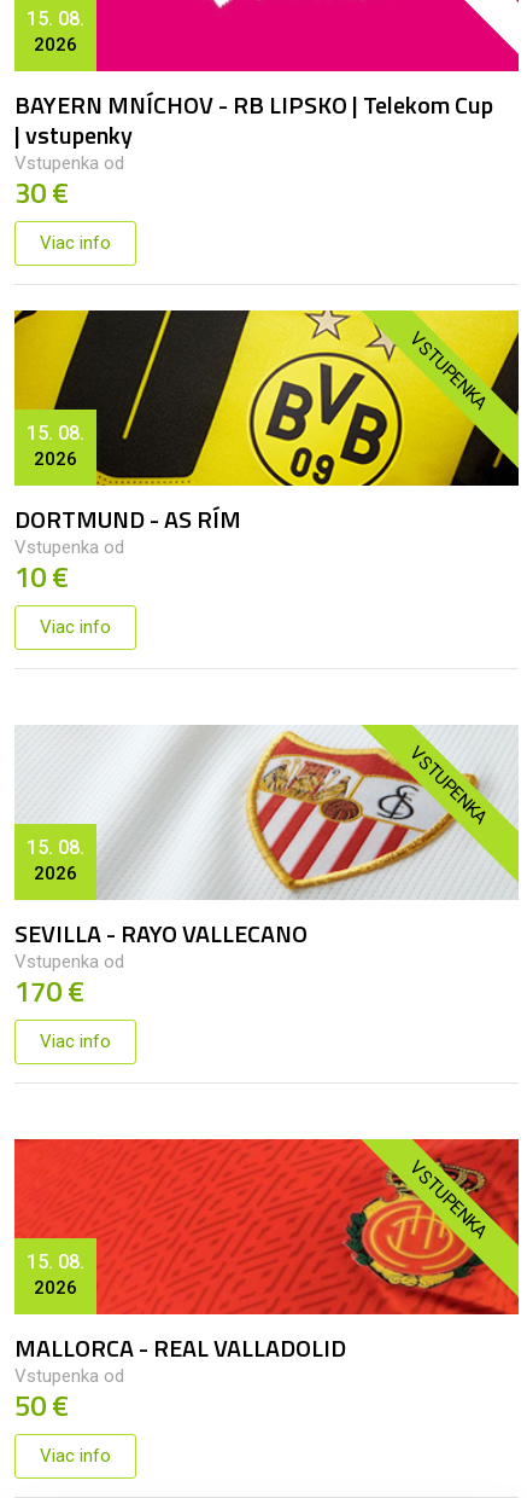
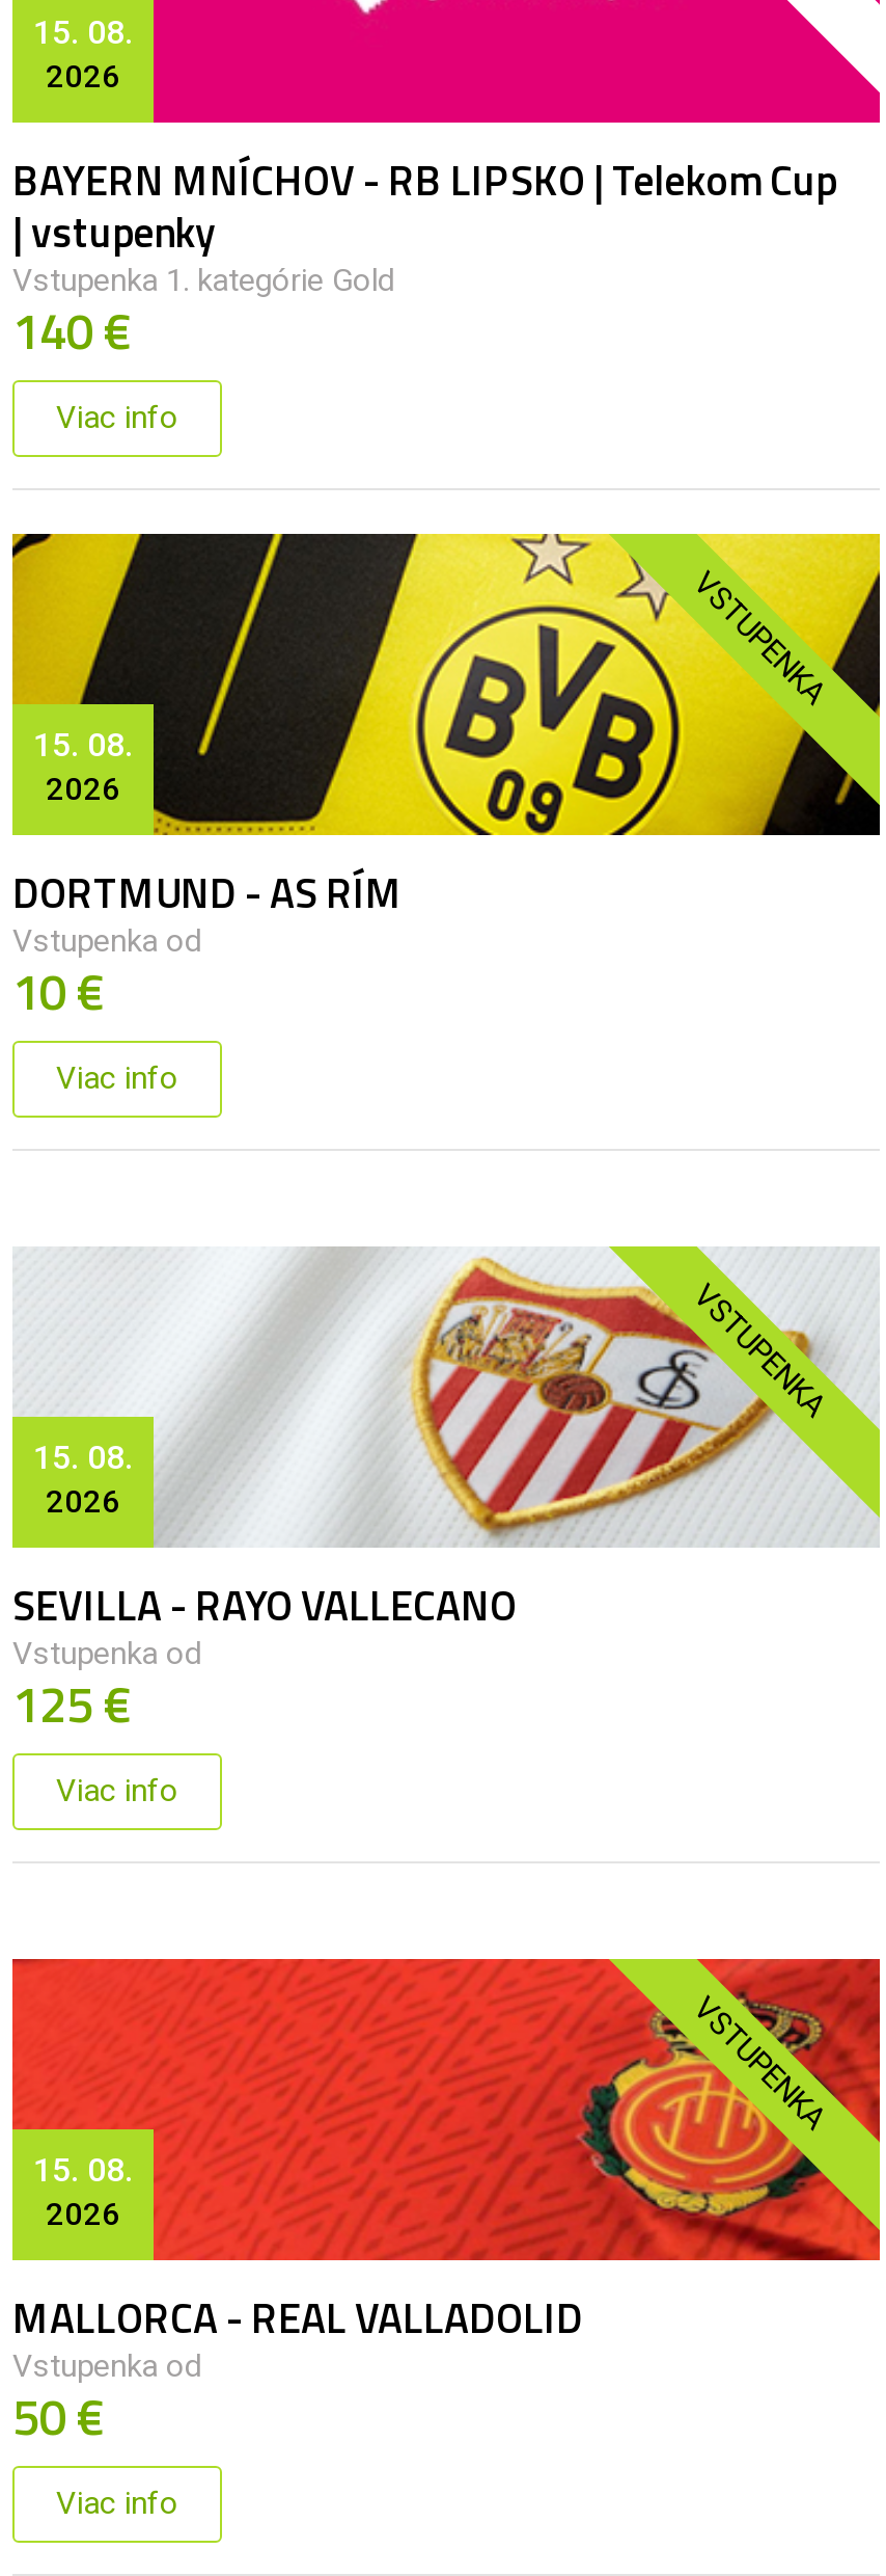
- Vstupenka od
- 30 €
+ Vstupenka 1. kategórie Gold
+ 140 €

- 170 €
+ 125 €
